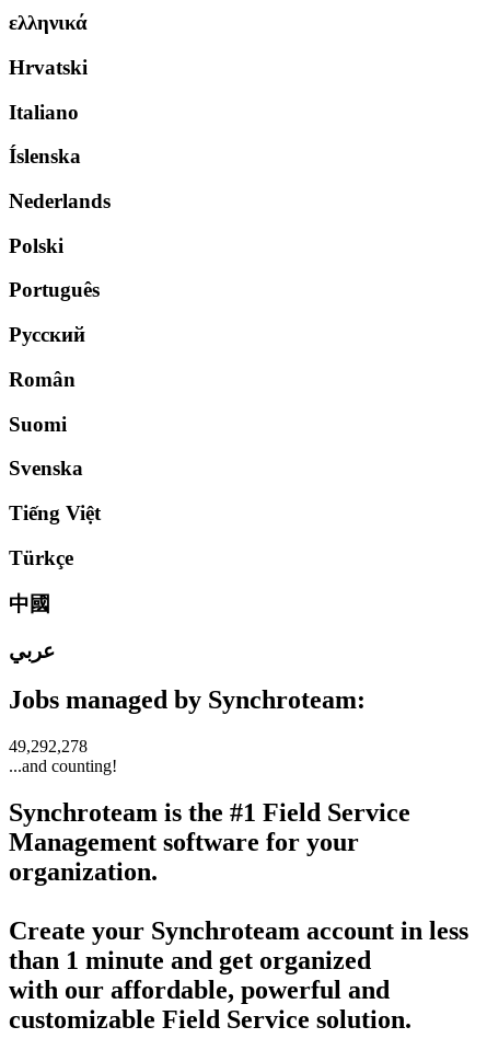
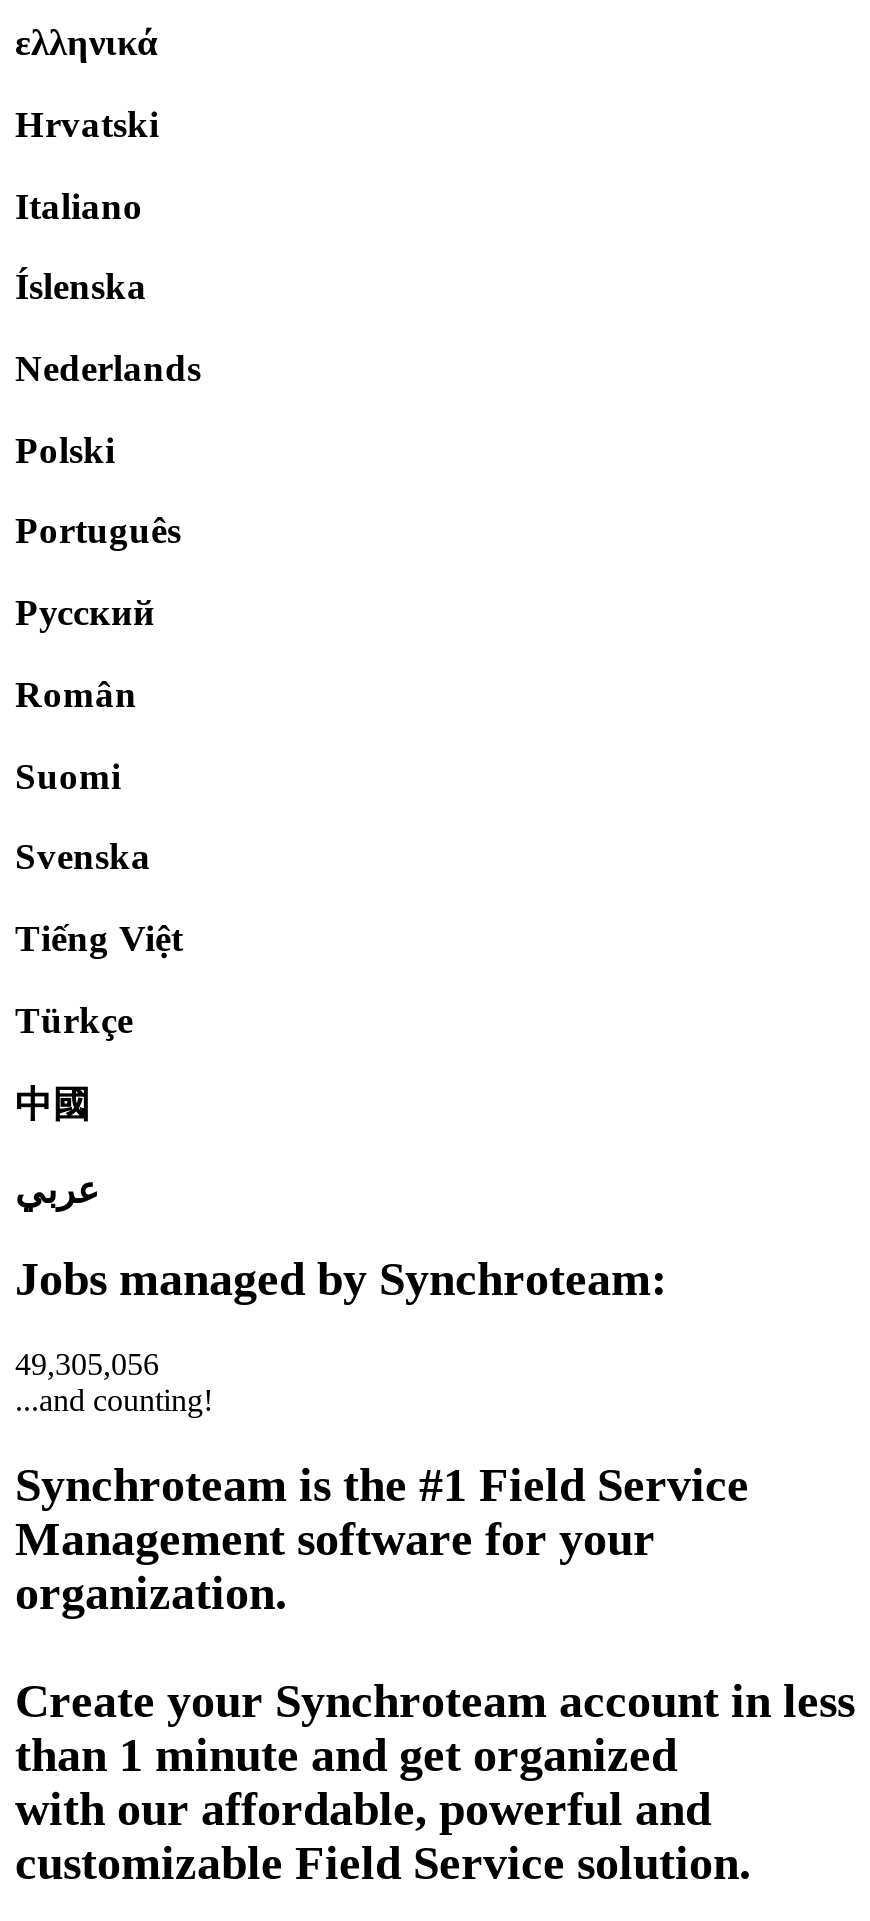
- 49,292,278
+ 49,305,056
